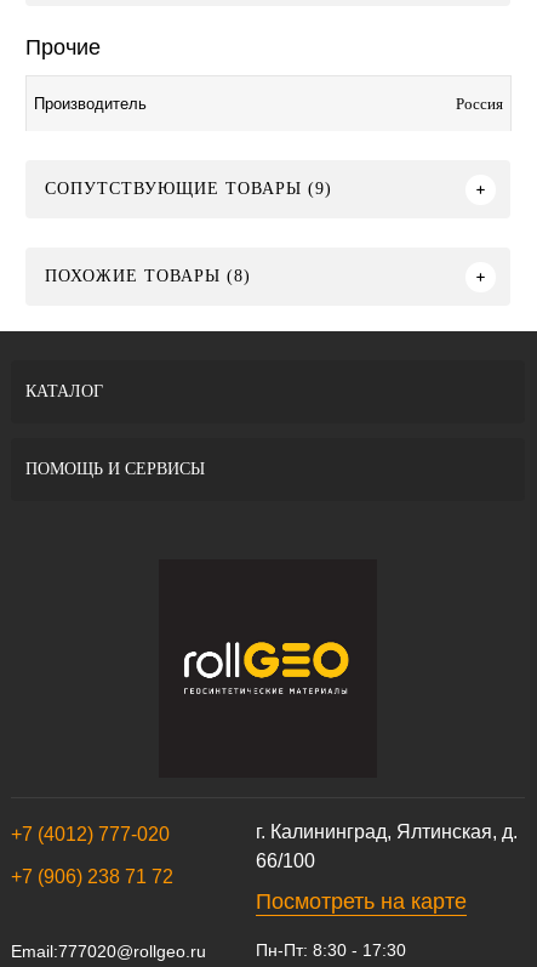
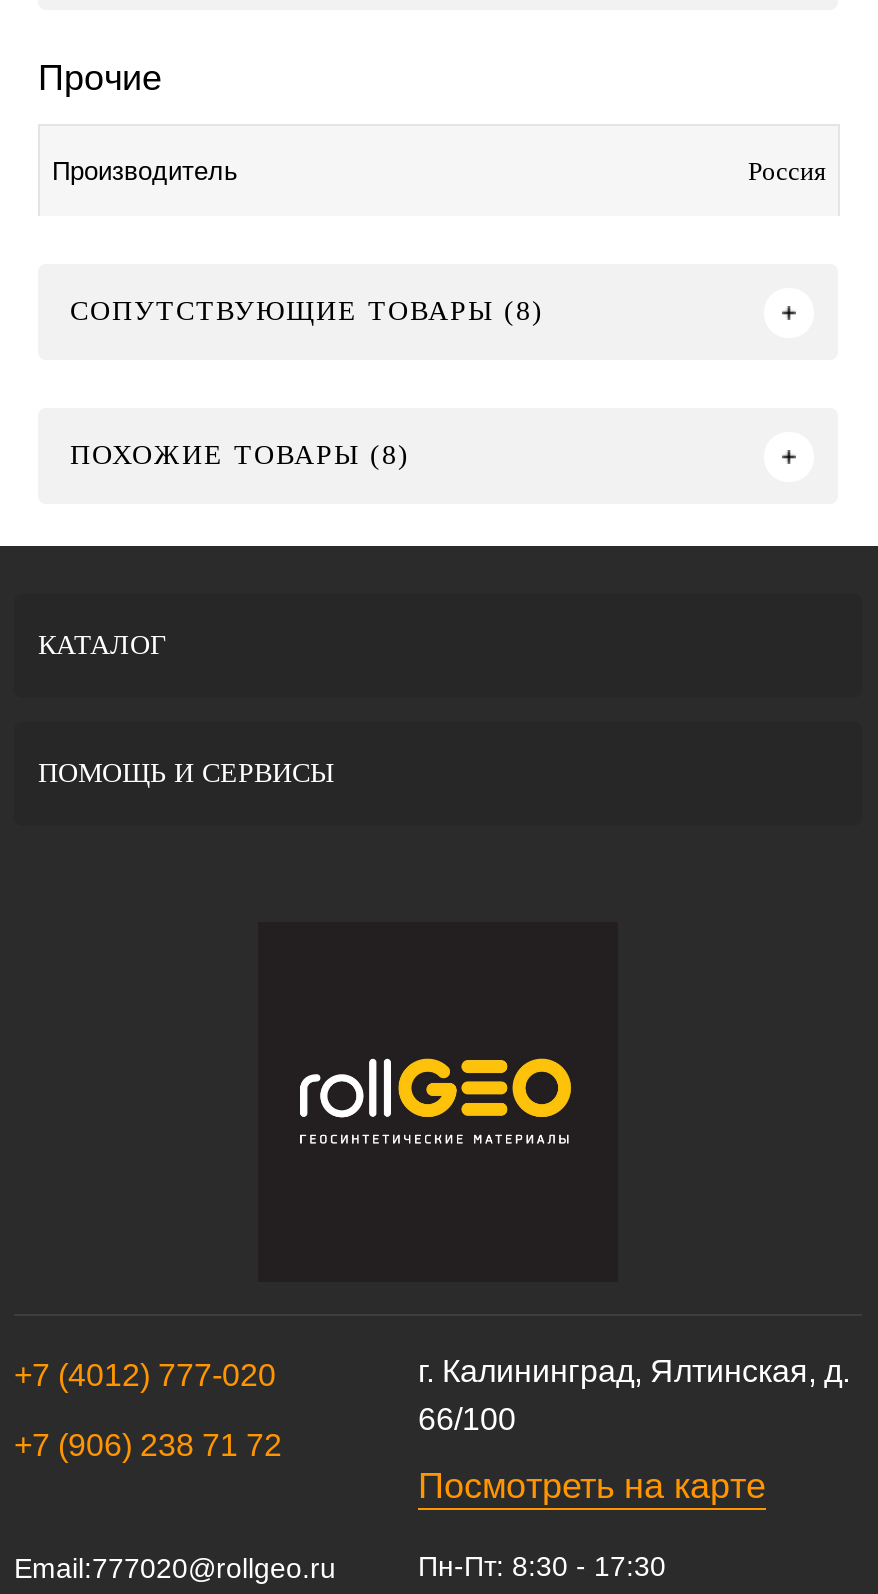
- СОПУТСТВУЮЩИЕ ТОВАРЫ (9)
+ СОПУТСТВУЮЩИЕ ТОВАРЫ (8)
